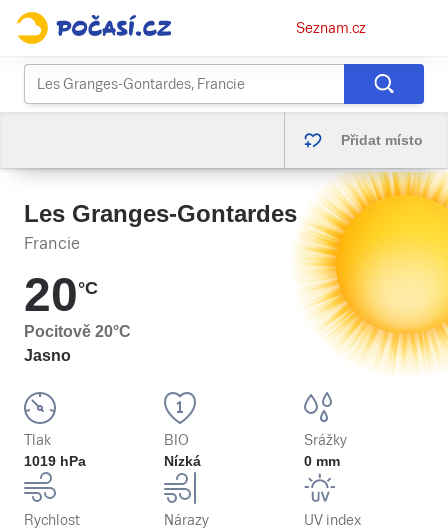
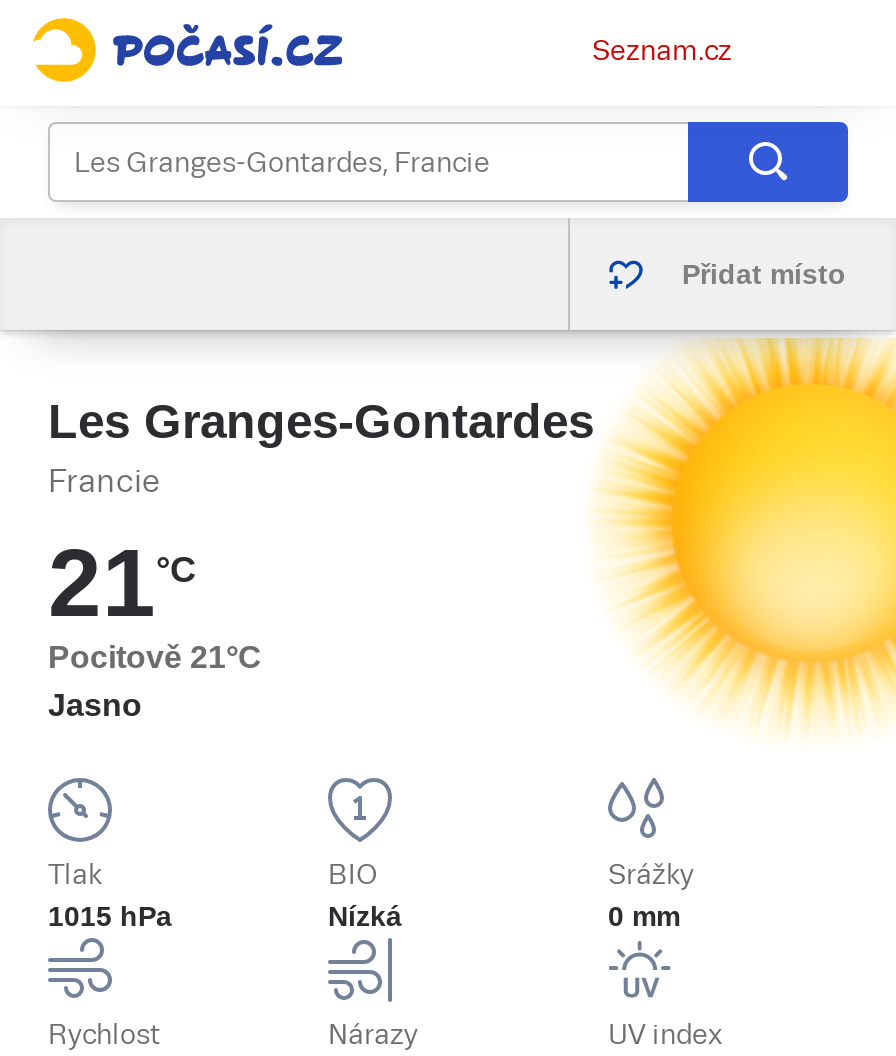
- 20°C
+ 21°C

- Pocitově 20°C
+ Pocitově 21°C

- 1019 hPa
+ 1015 hPa
